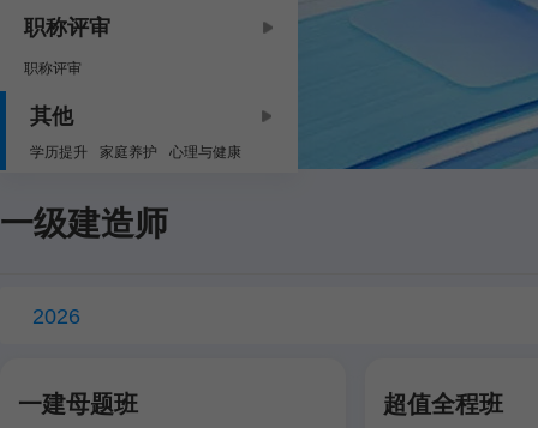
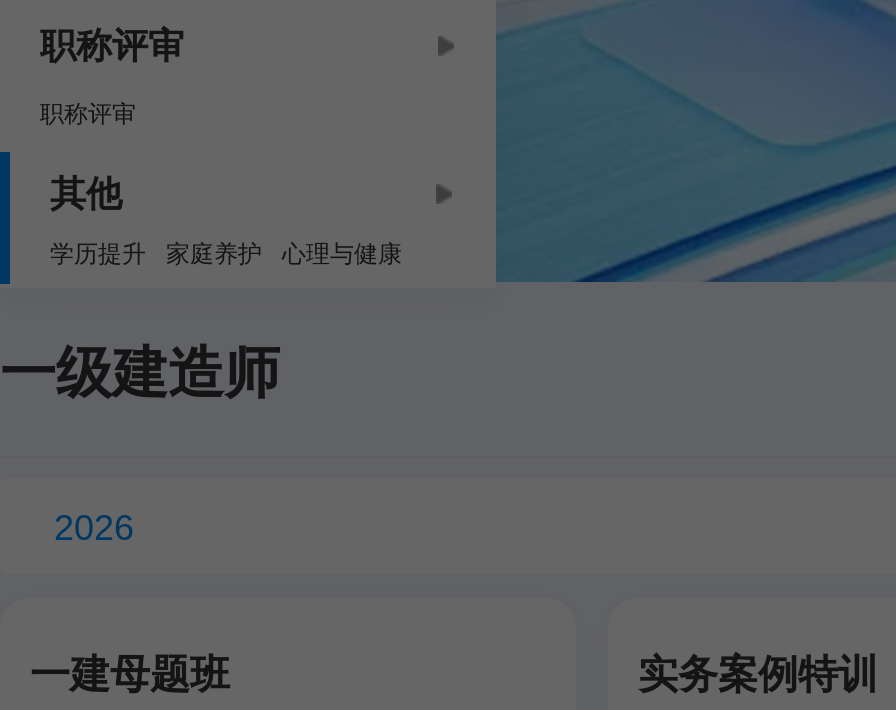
- 超值全程班
+ 实务案例特训
